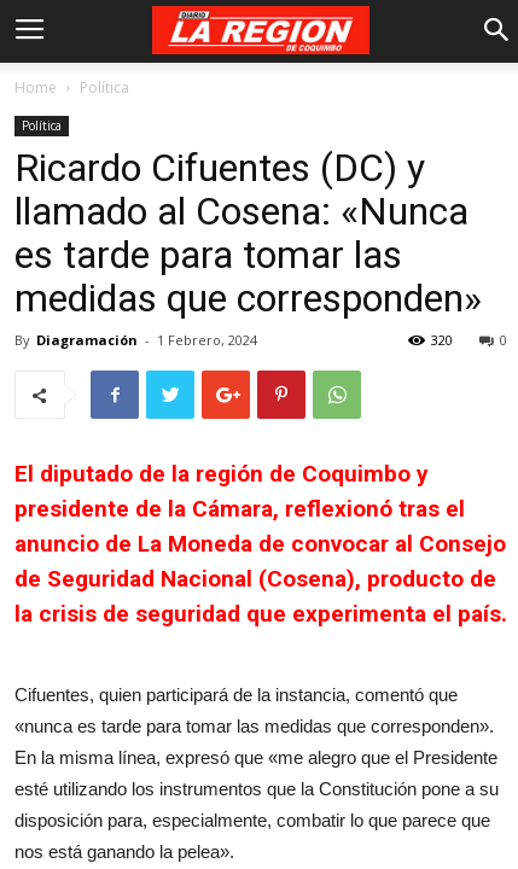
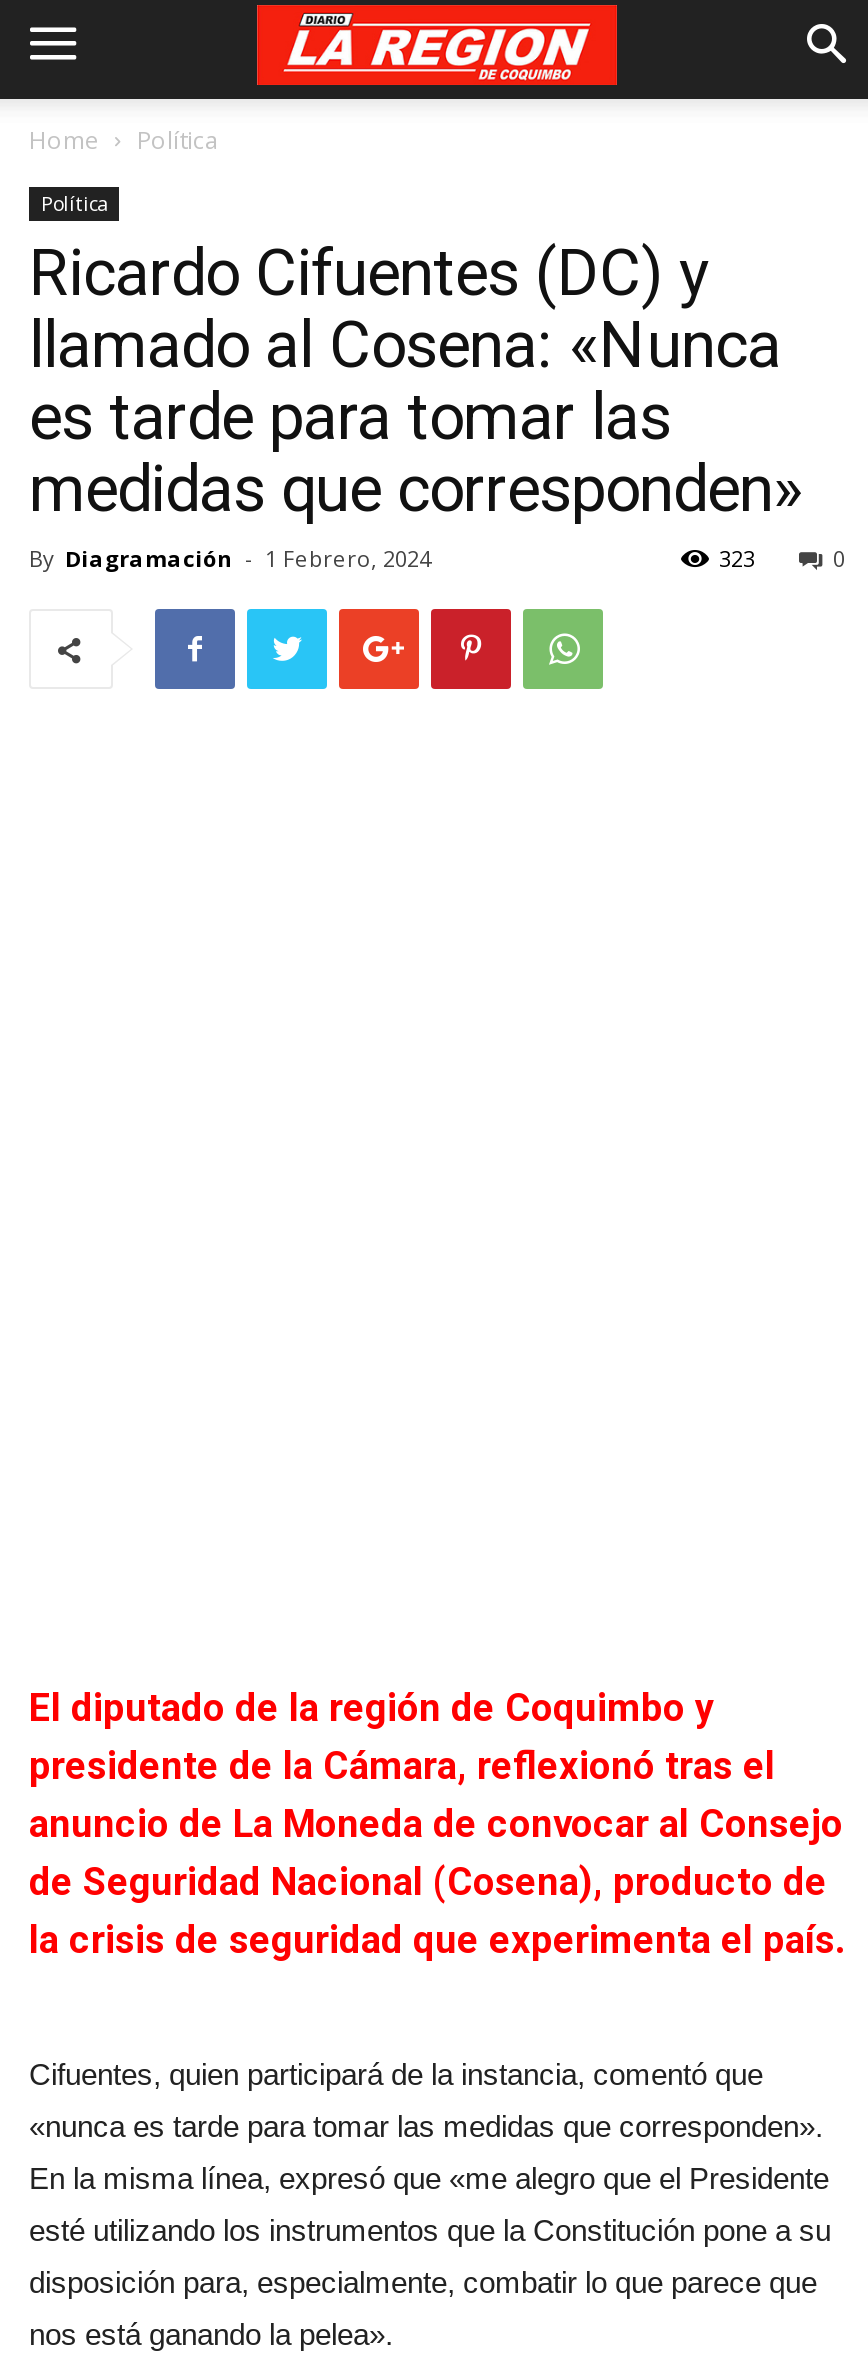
- 320
+ 323
